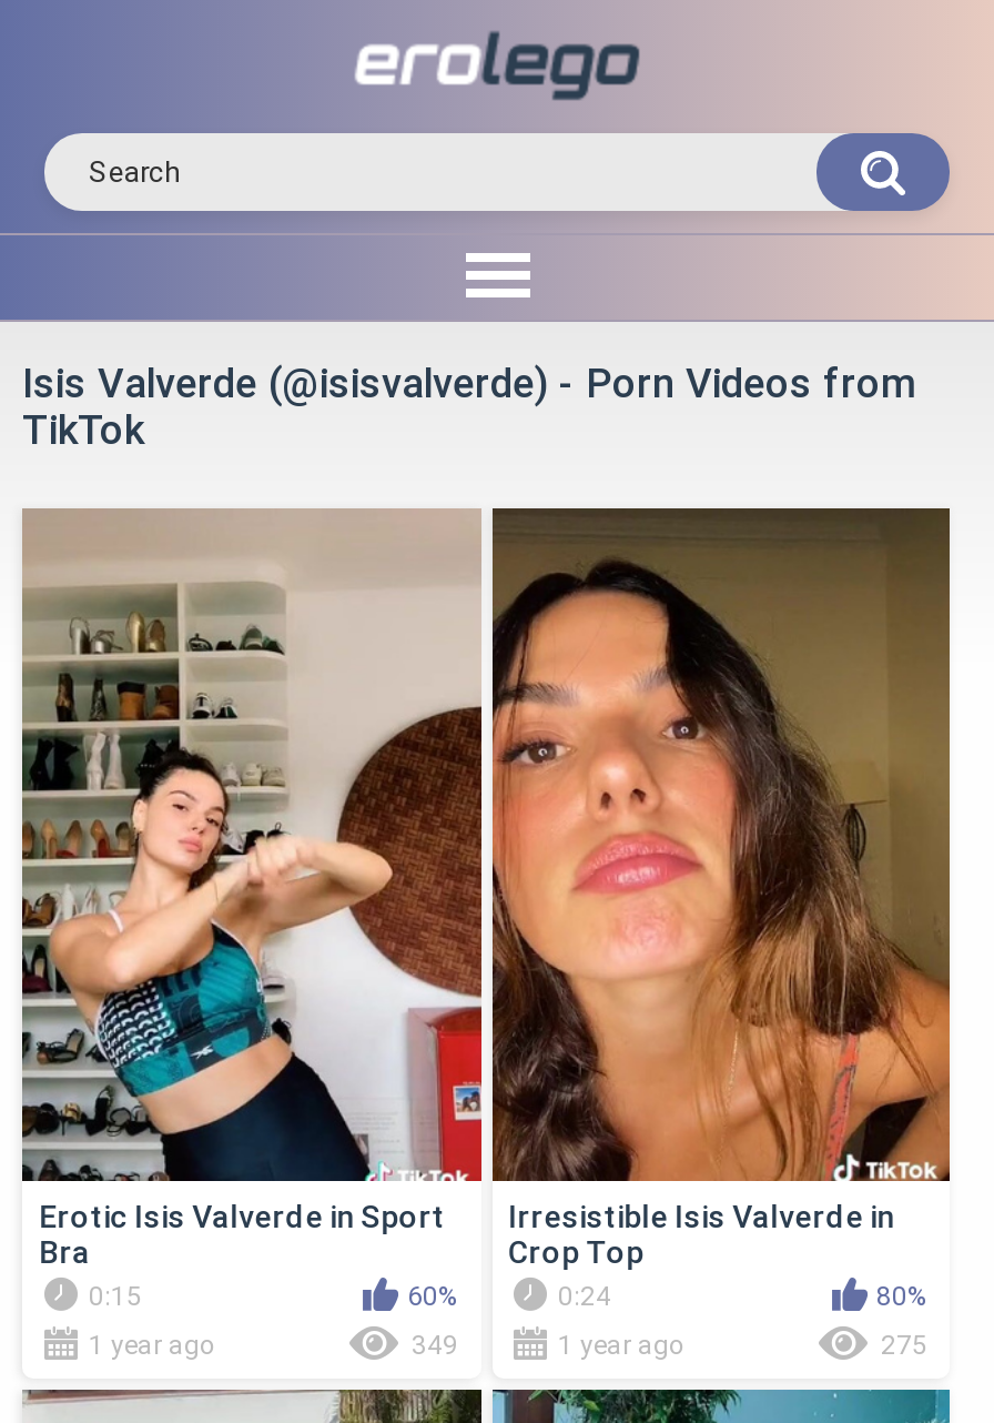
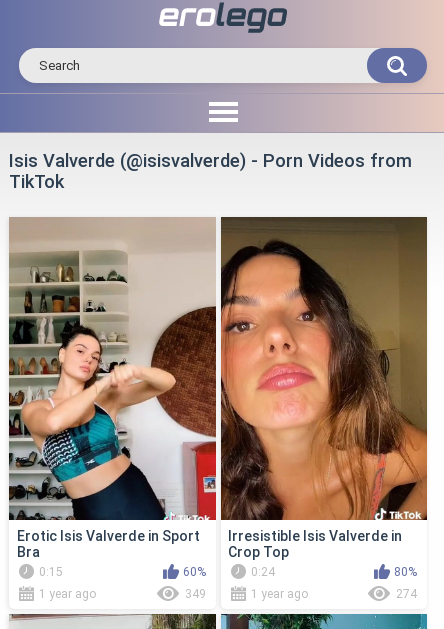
- 275
+ 274
